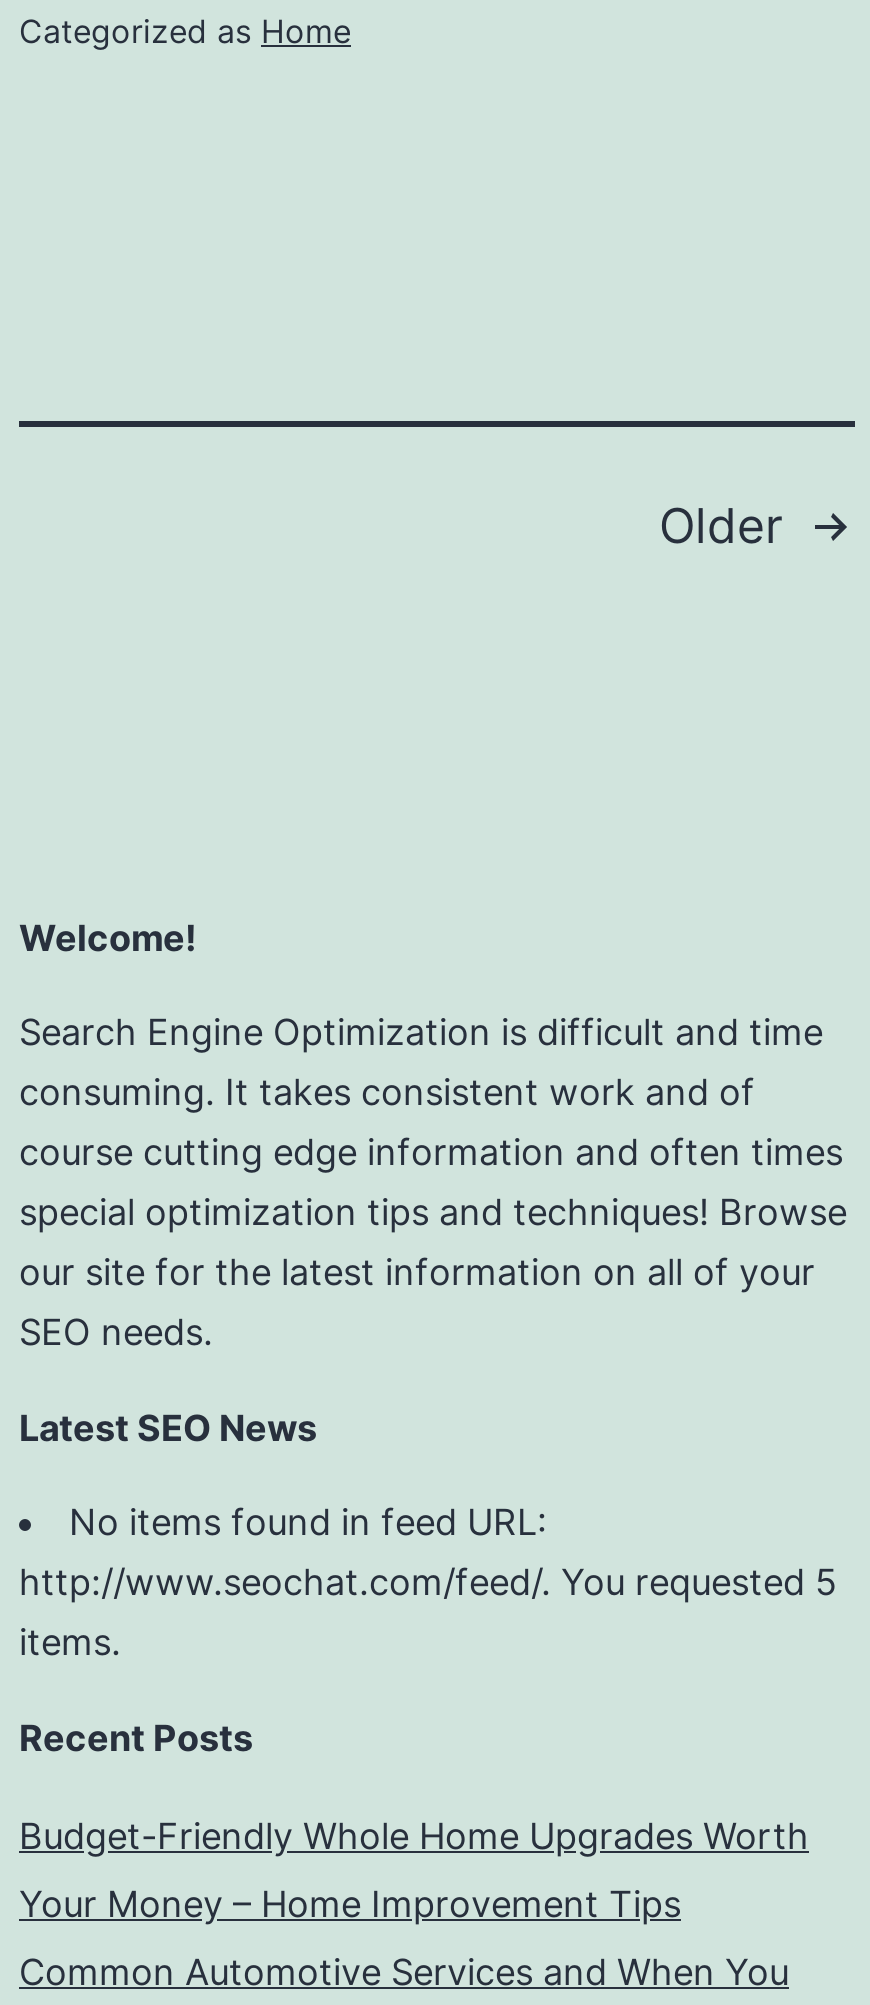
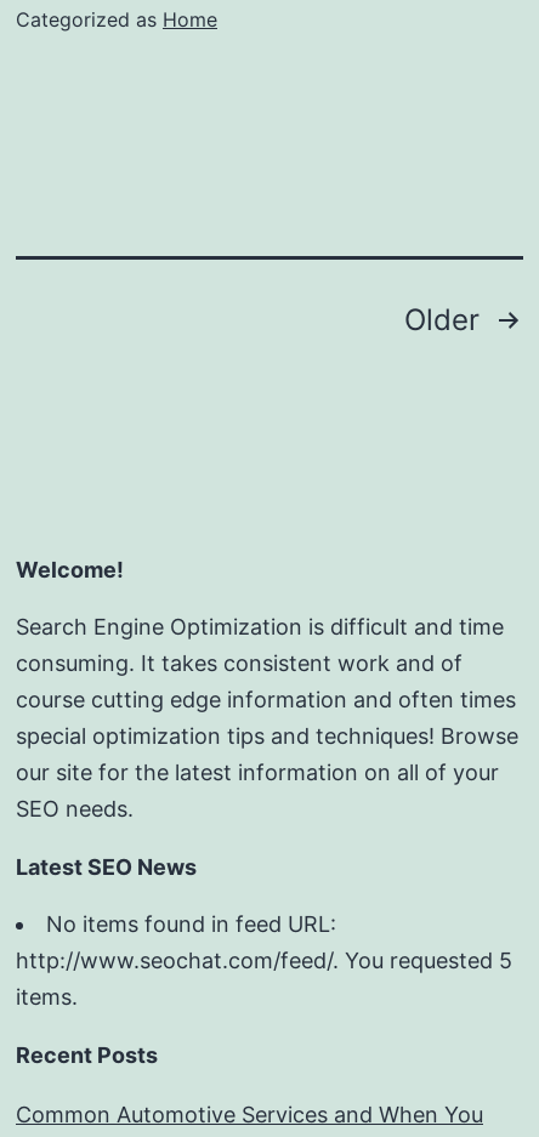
- Budget-Friendly Whole Home Upgrades Worth
- Your Money – Home Improvement Tips
